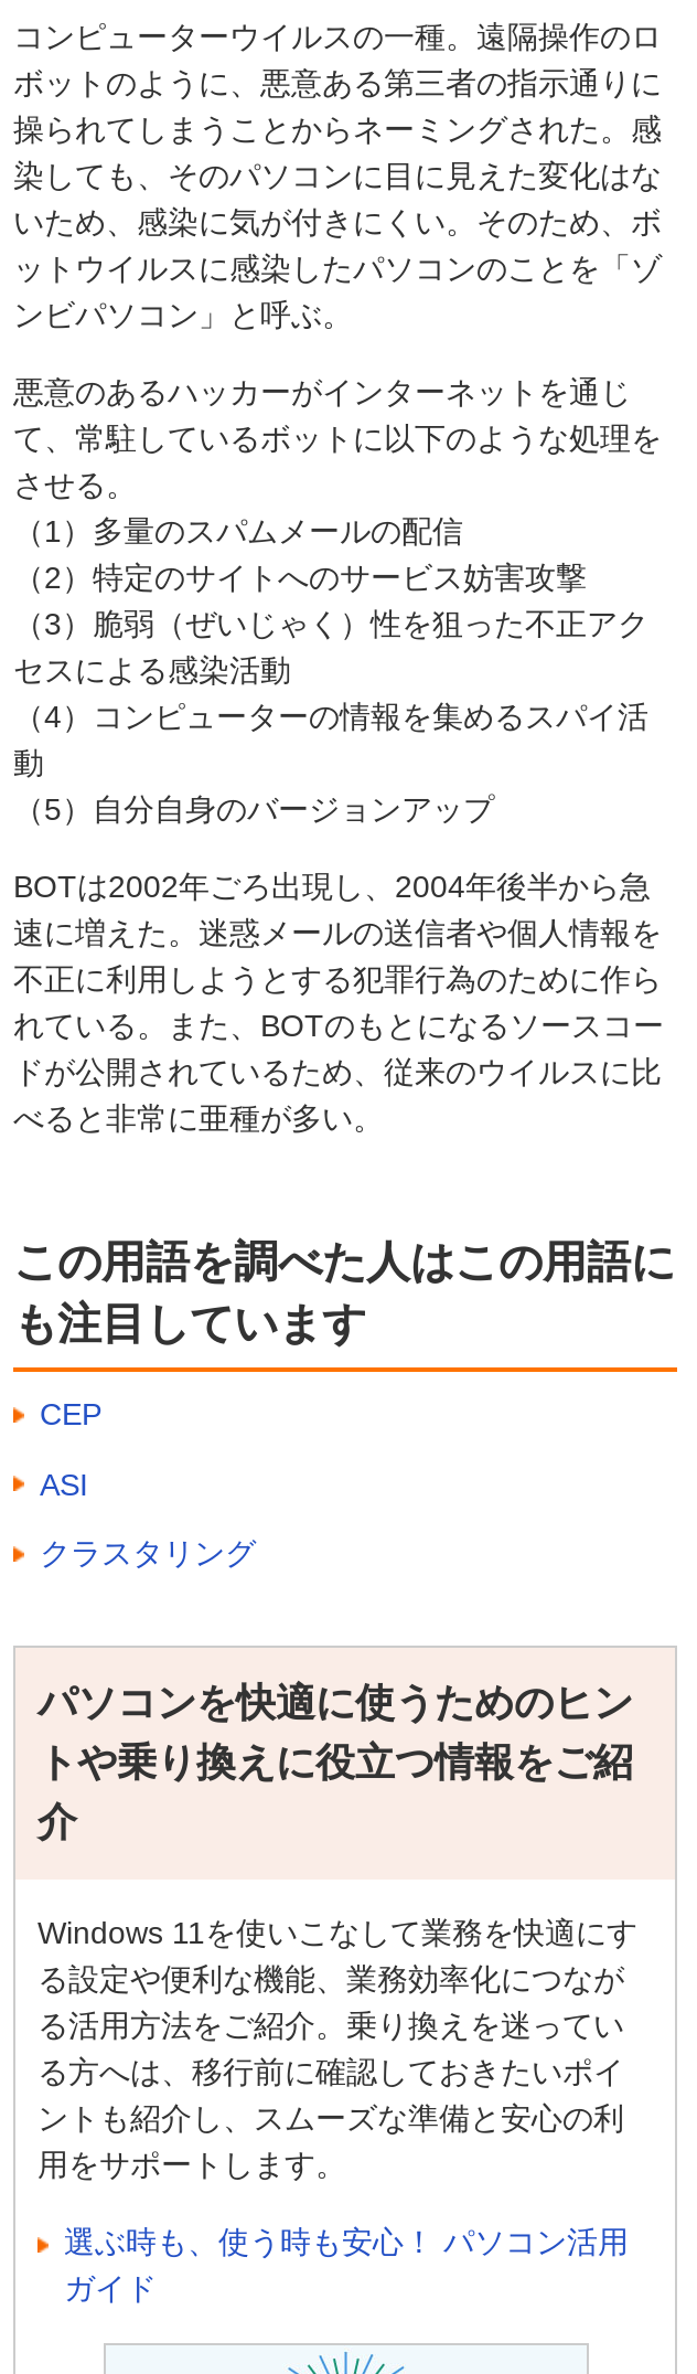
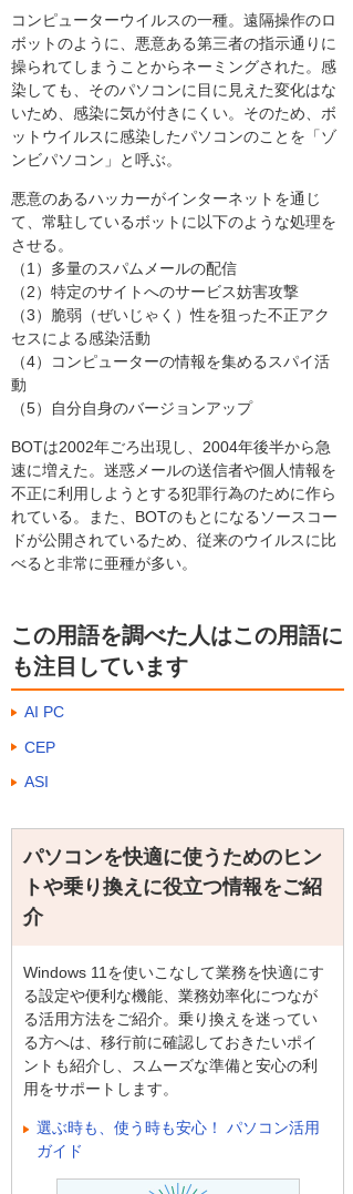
+ AI PC

moved down: CEP | ASI

- クラスタリング
